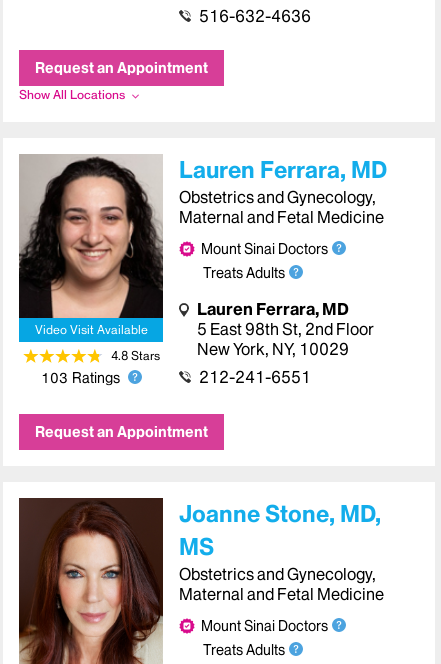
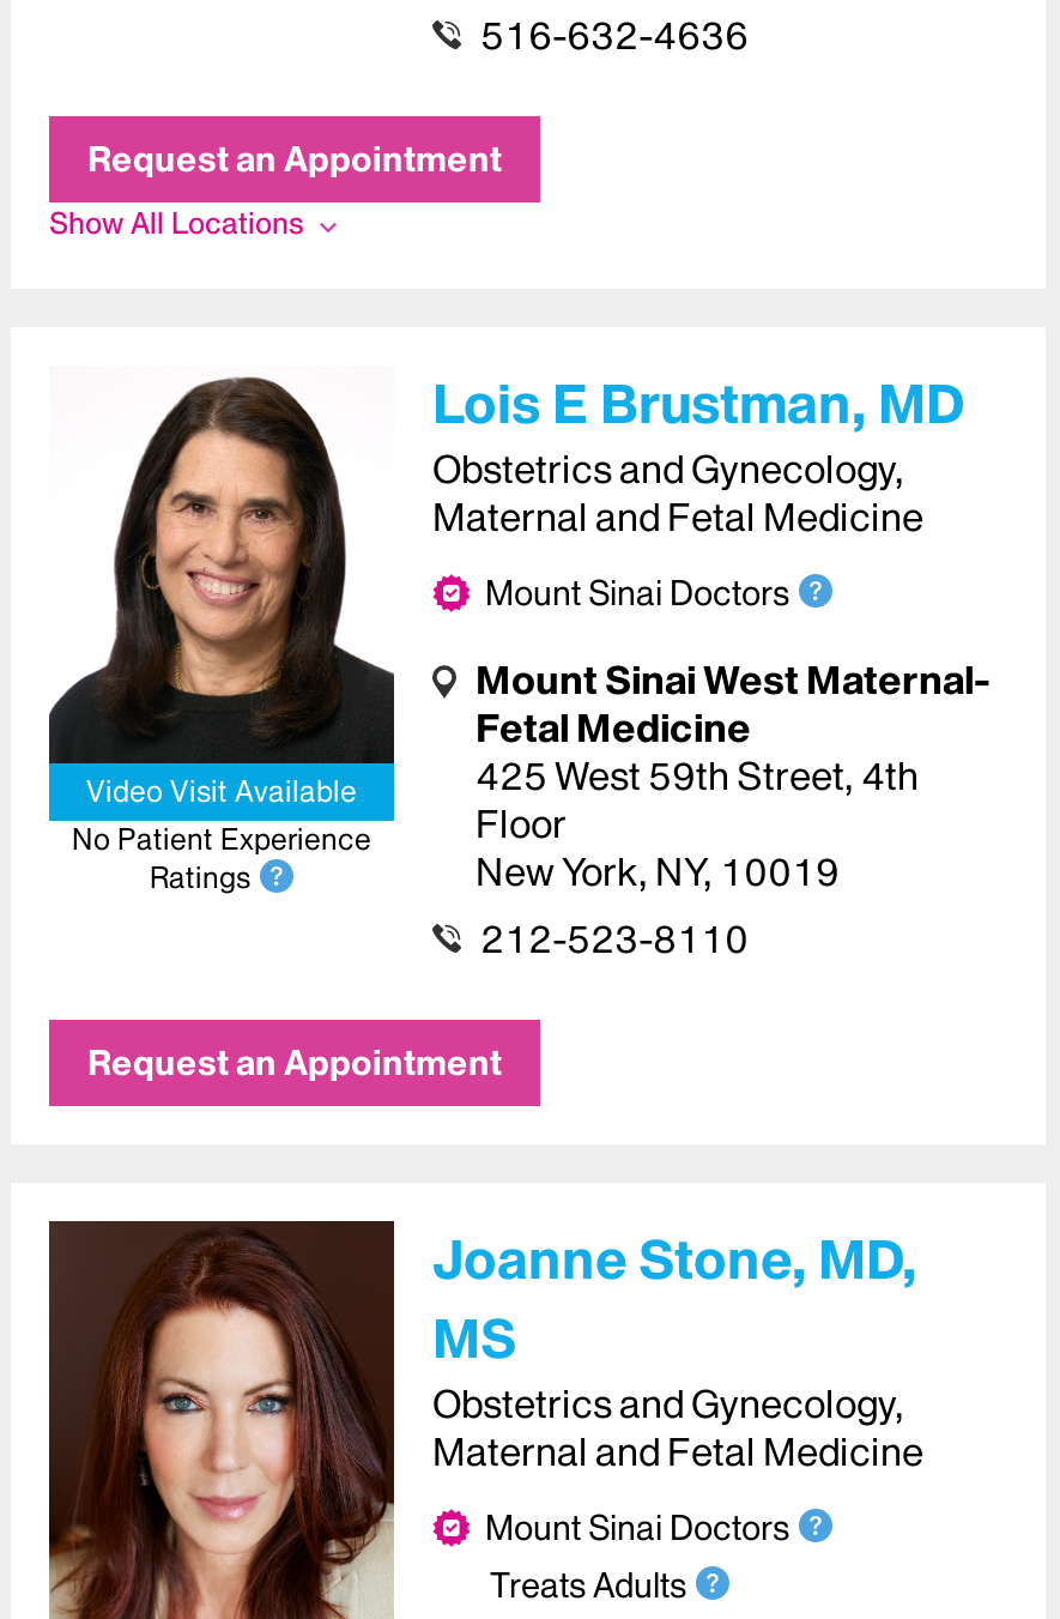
- [image]
- Lauren Ferrara, MD
+ [image]
+ Lois E Brustman, MD

- Treats Adults
- Lauren Ferrara, MD
- 5 East 98th St, 2nd Floor
- New York, NY, 10029
- 212-241-6551
+ Mount Sinai West Maternal-
+ Fetal Medicine
+ 425 West 59th Street, 4th
+ Floor
+ New York, NY, 10019
+ 212-523-8110

- 4.8 Stars
- 103 Ratings
+ No Patient Experience
+ Ratings
